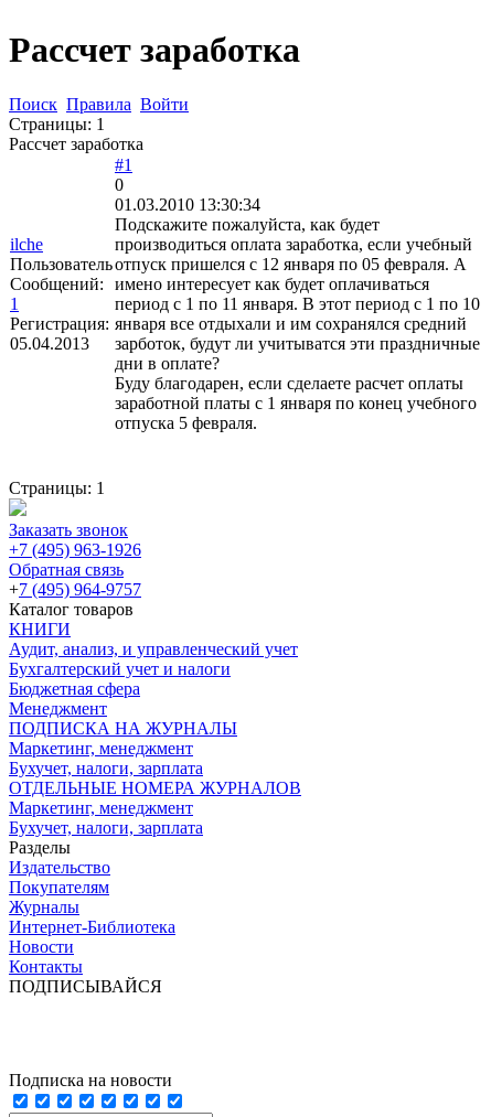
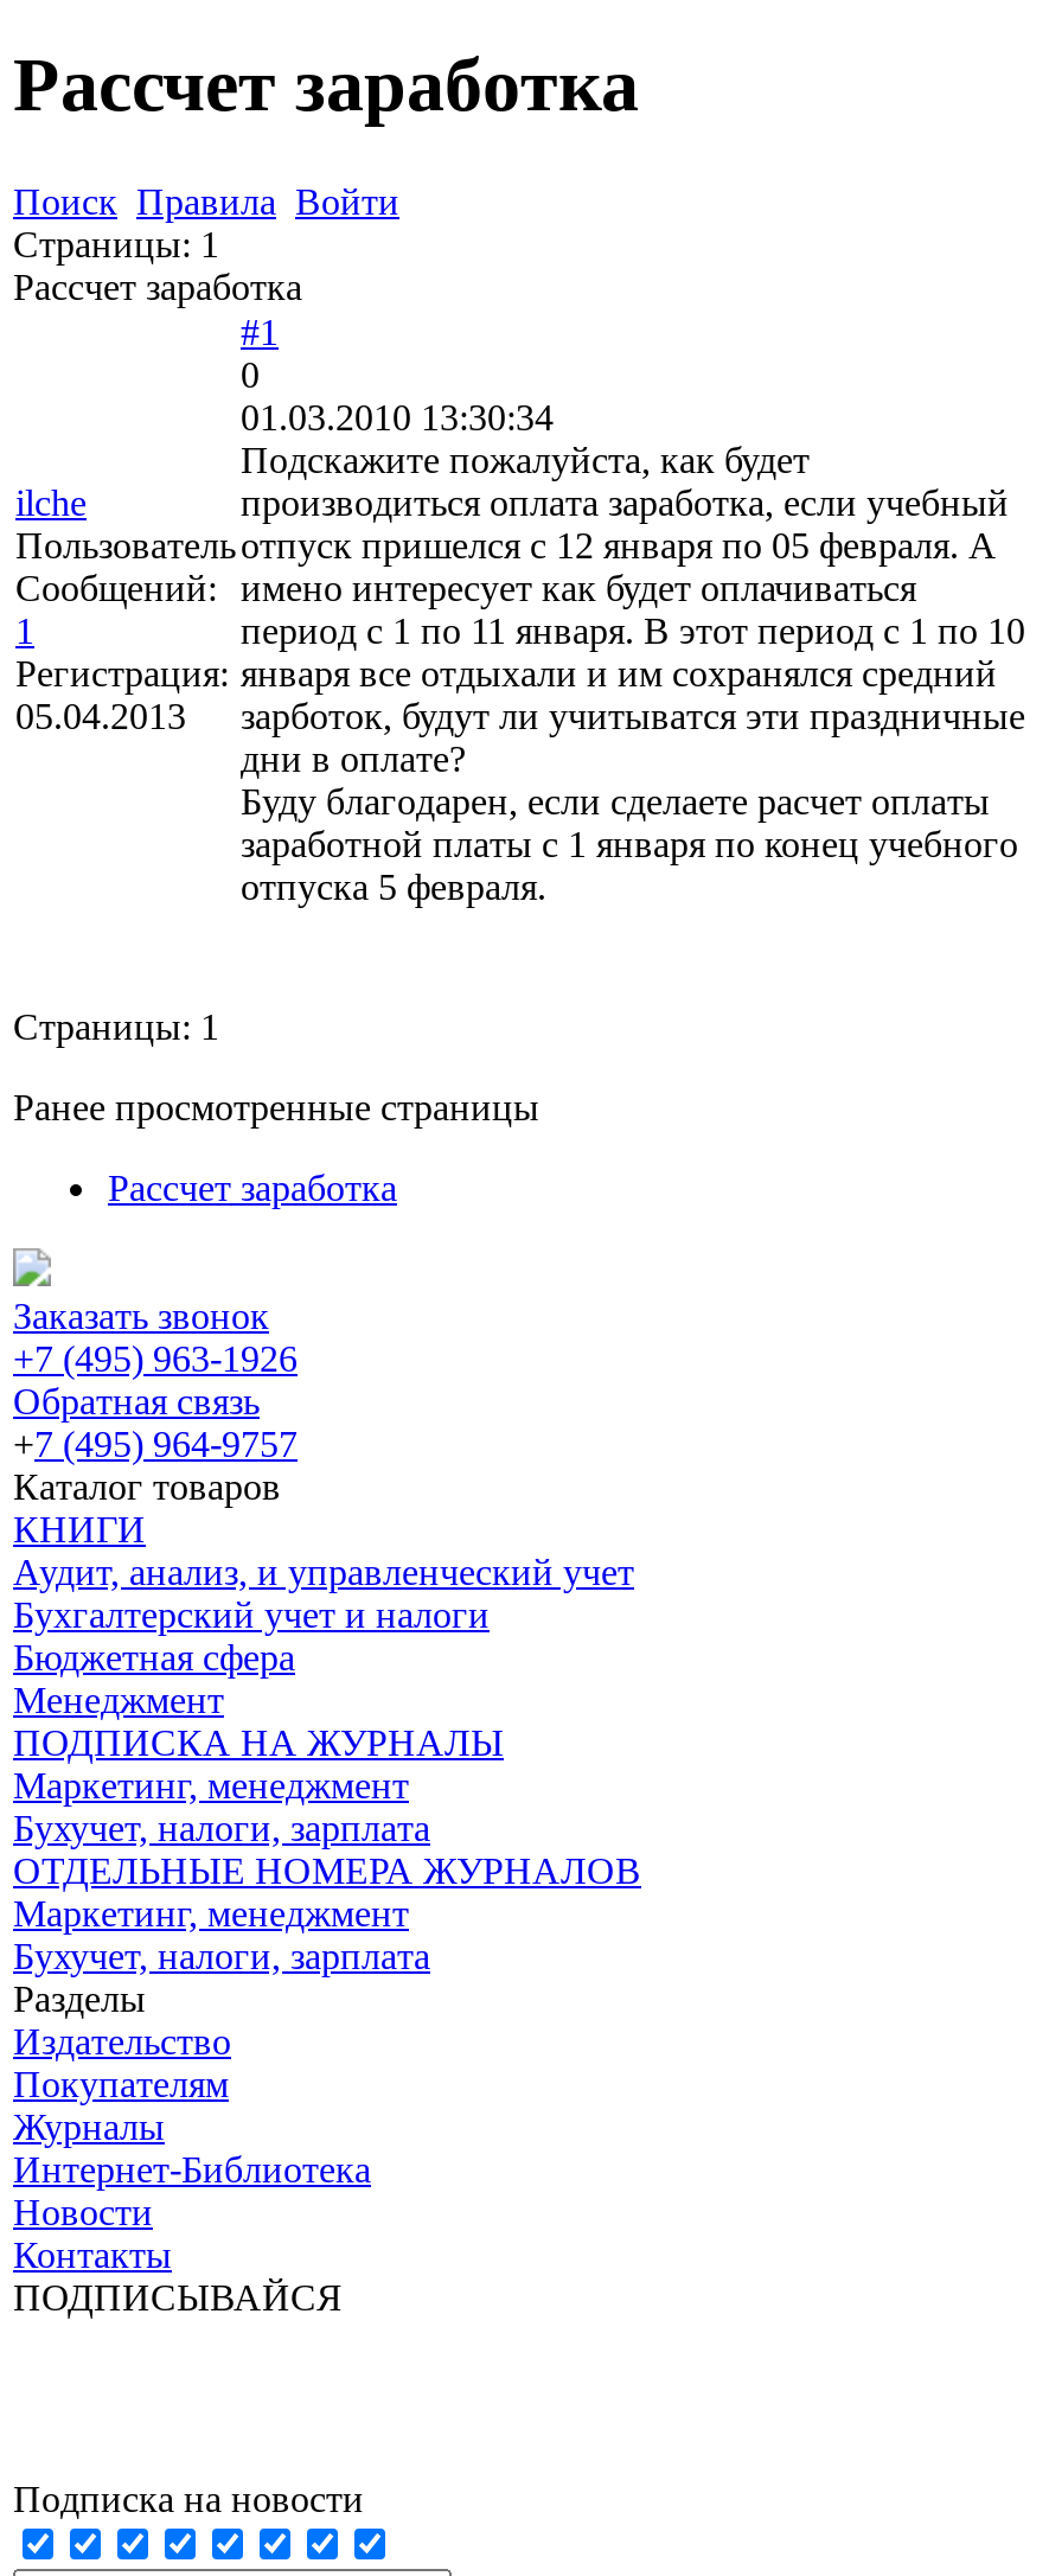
+ Ранее просмотренные страницы
+ Рассчет заработка
